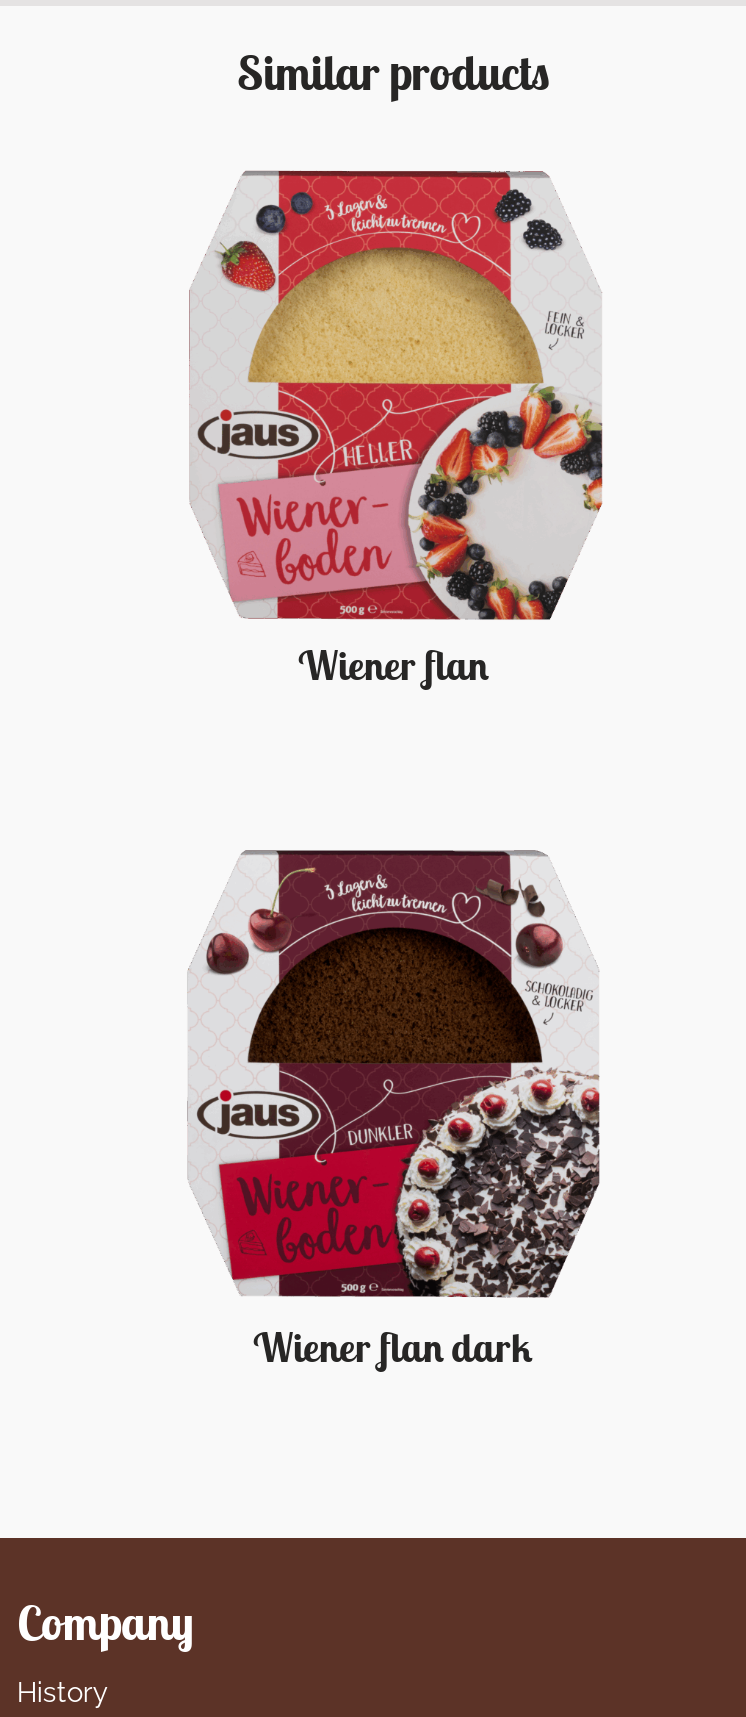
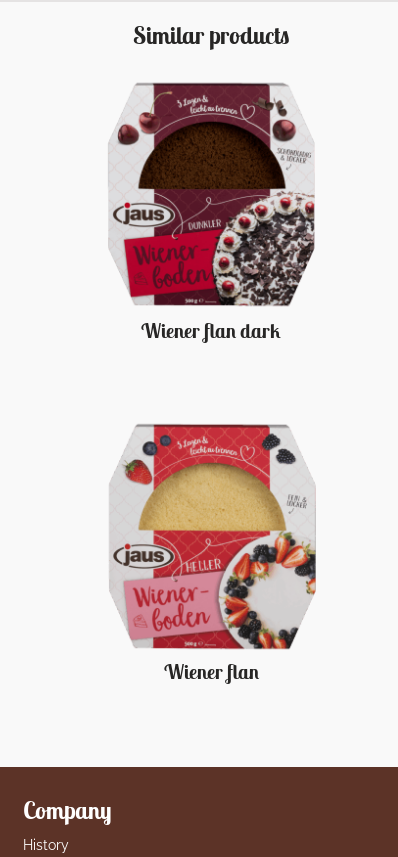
moved down: [image] | Wiener flan

moved up: [image] | Wiener flan dark
